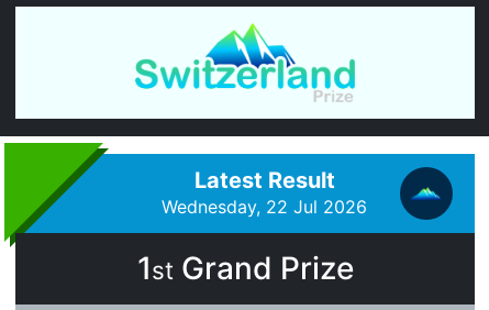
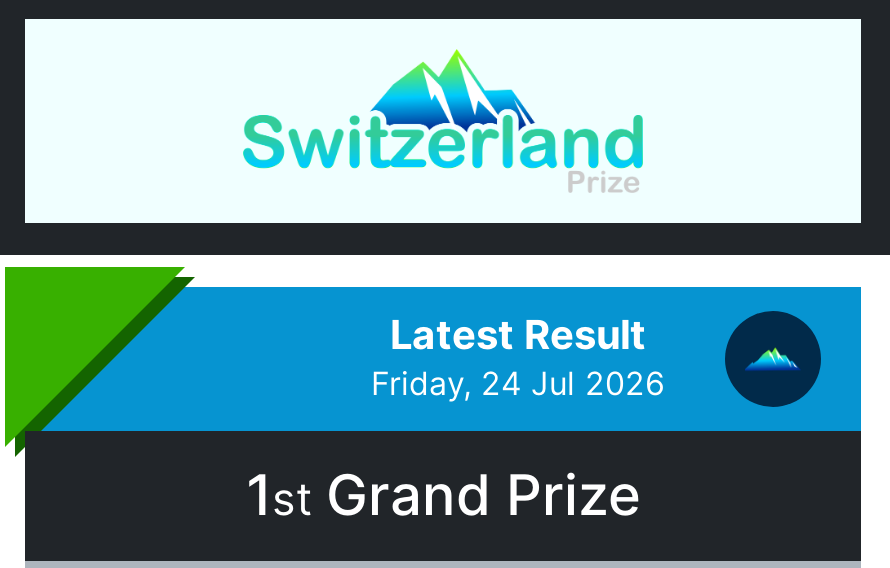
- Wednesday, 22 Jul 2026
+ Friday, 24 Jul 2026
